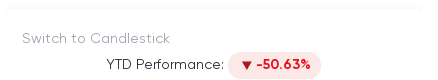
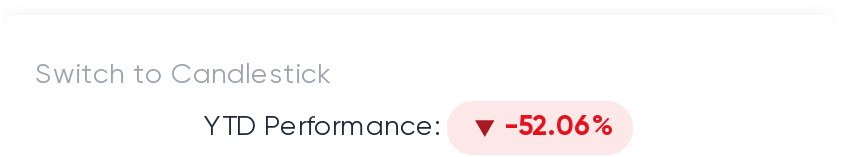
- YTD Performance: -50.63%
+ YTD Performance: -52.06%
